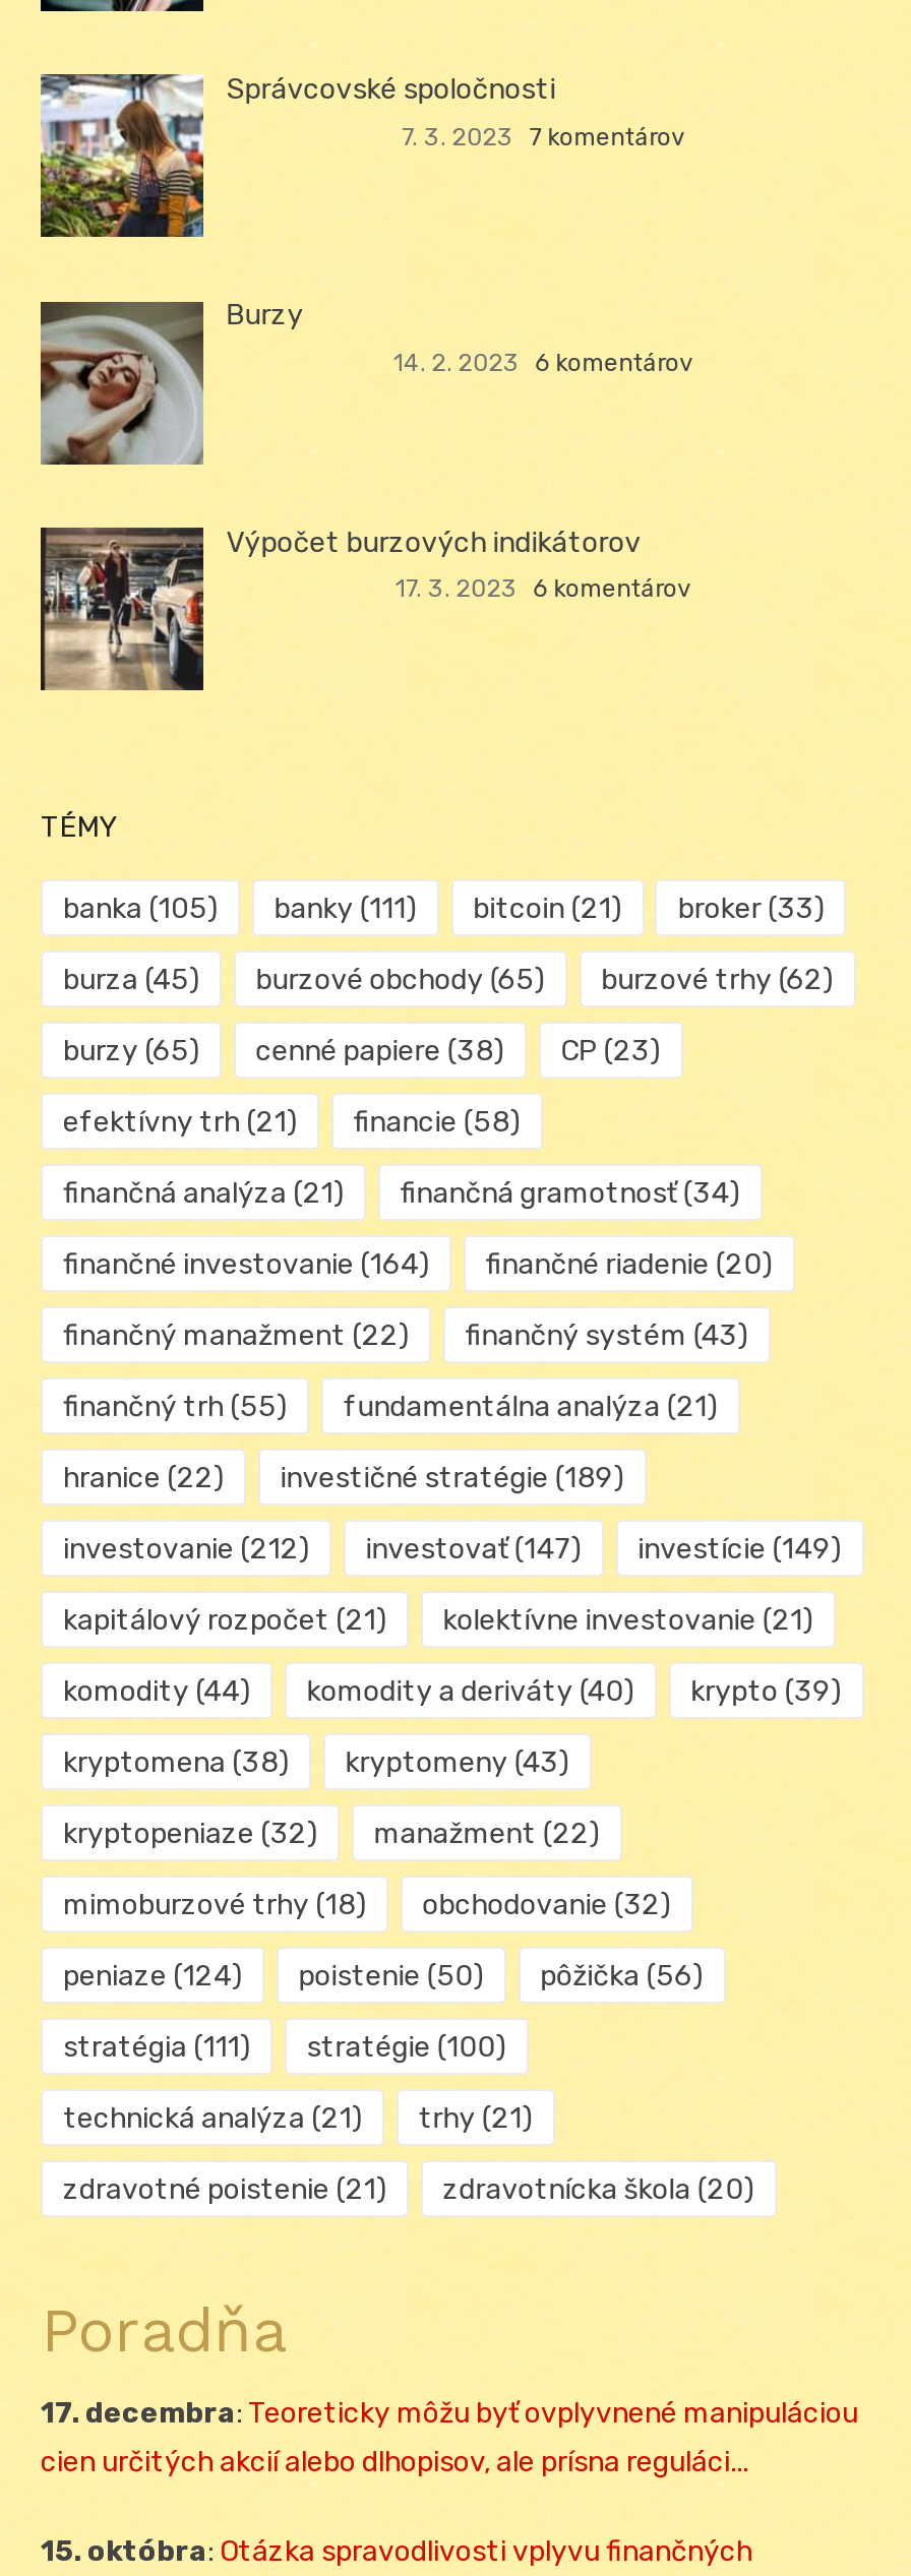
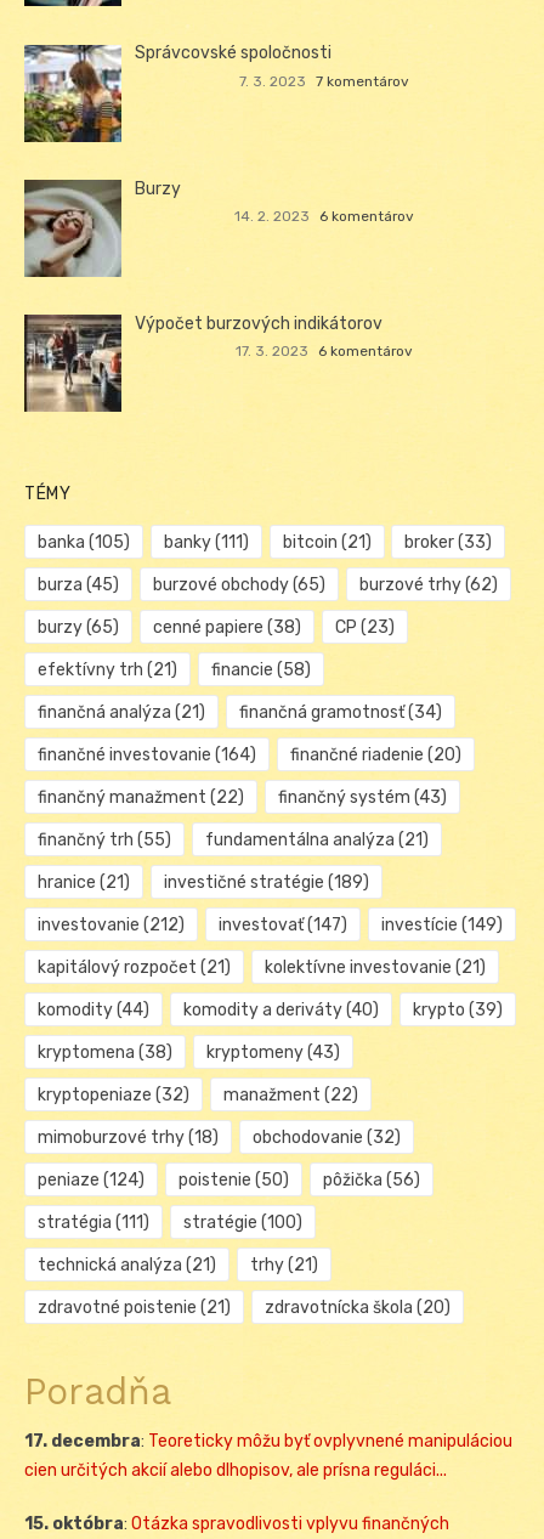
- hranice (22) investičné stratégie (189)
+ hranice (21) investičné stratégie (189)
